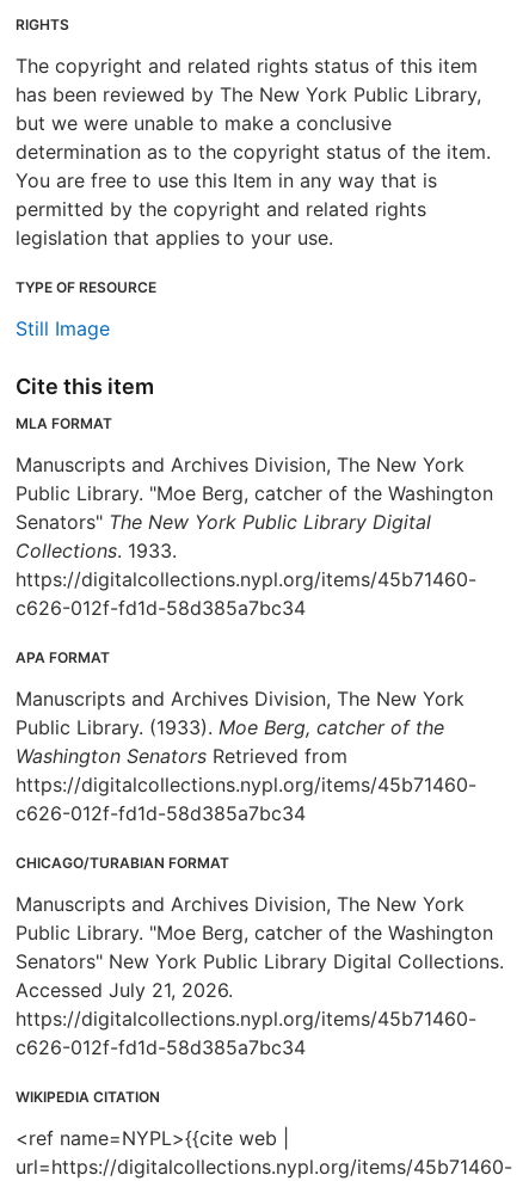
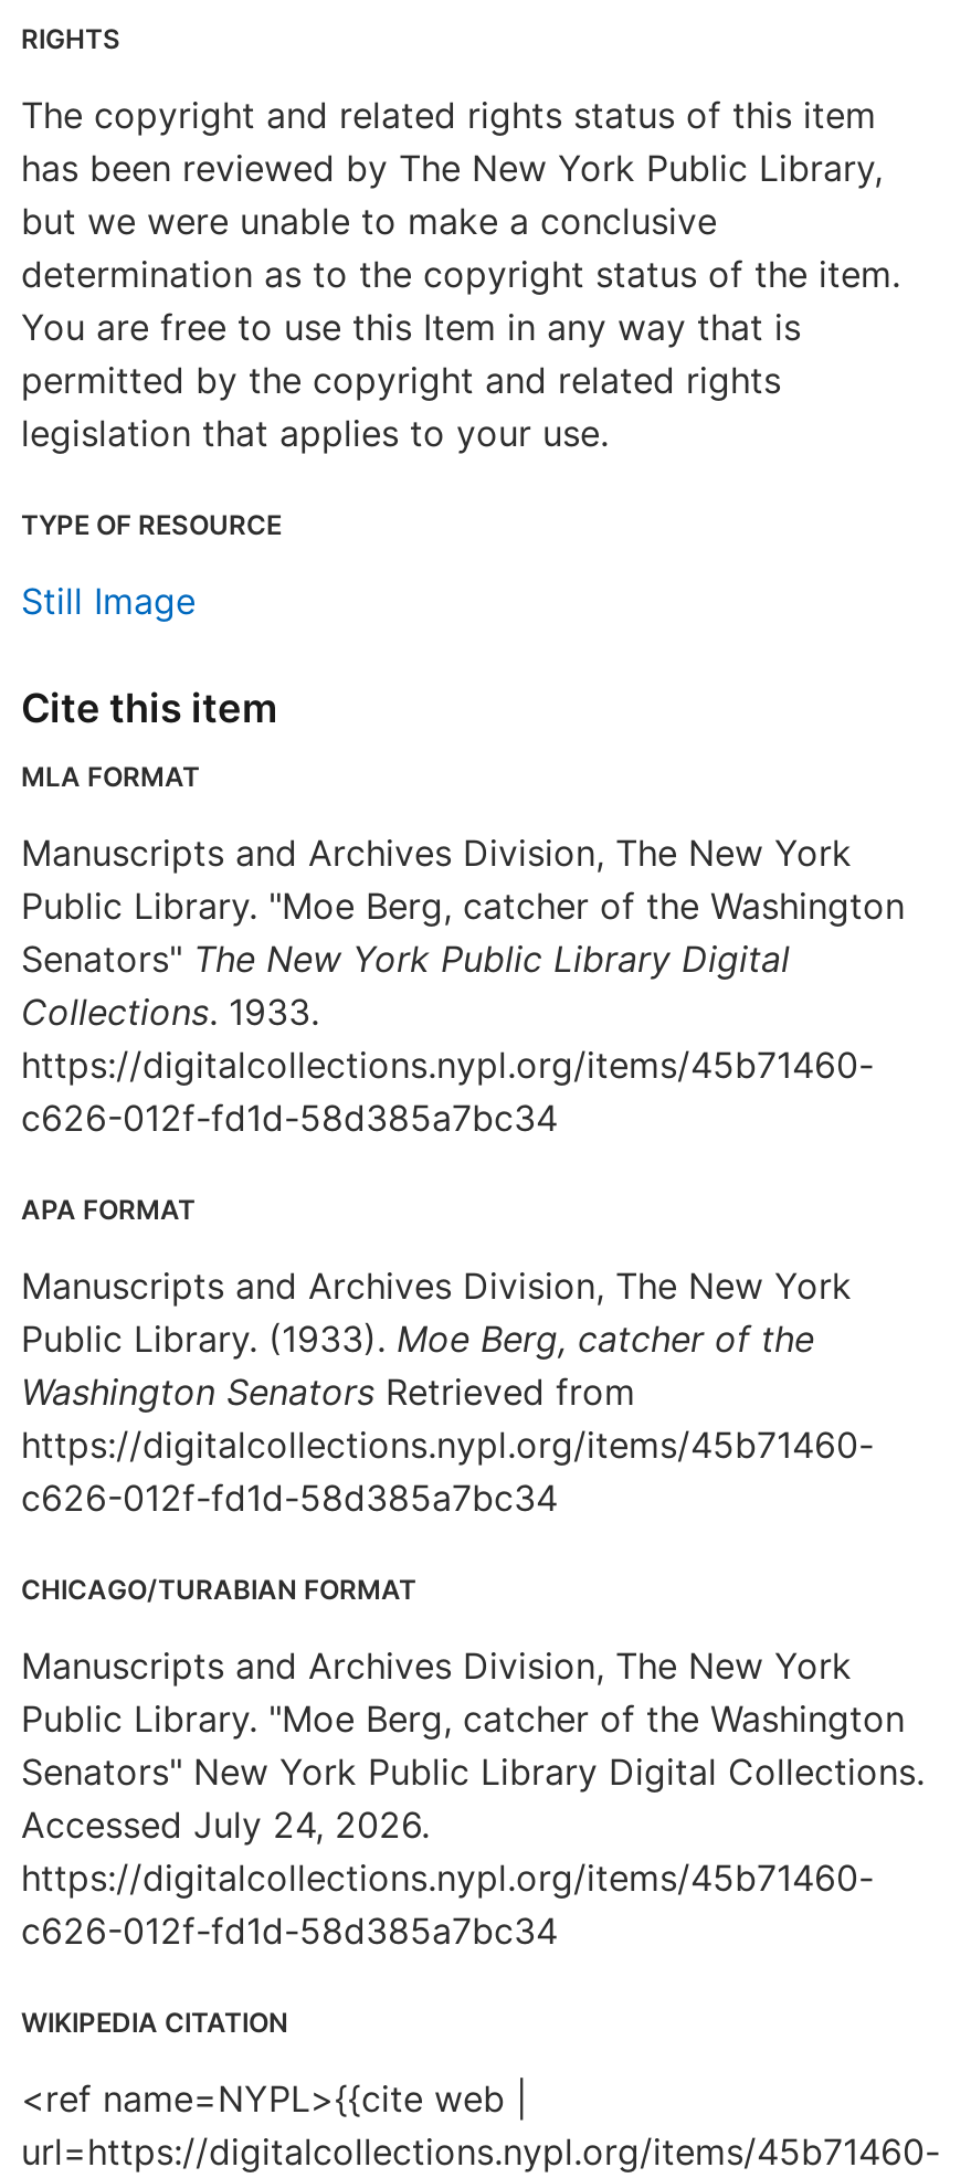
- Accessed July 21, 2026.
+ Accessed July 24, 2026.
